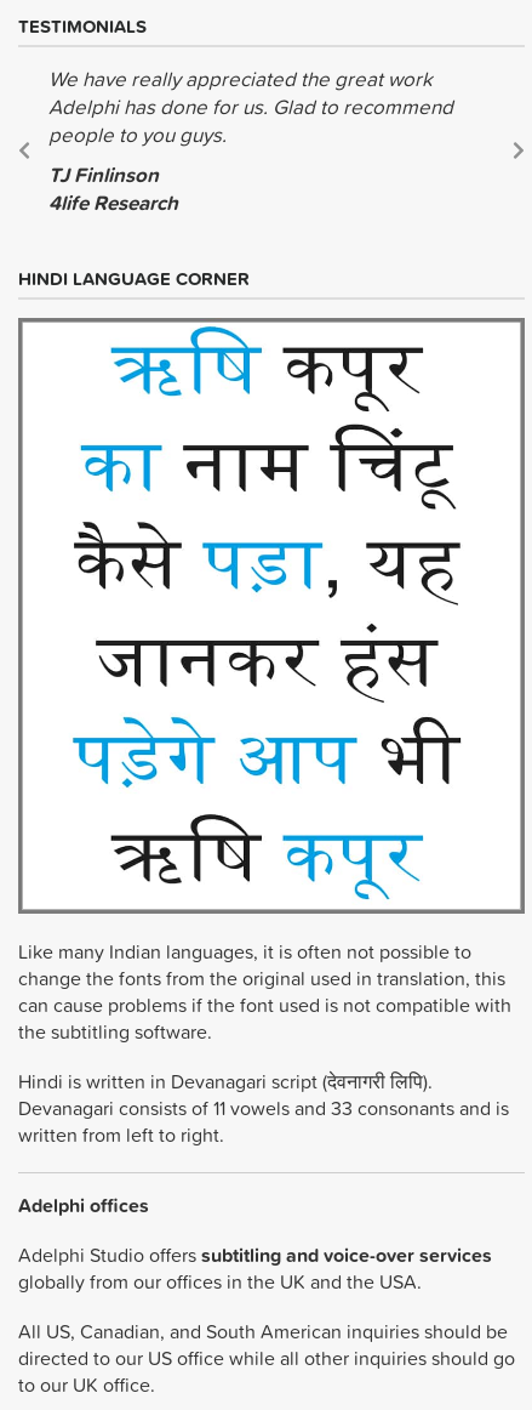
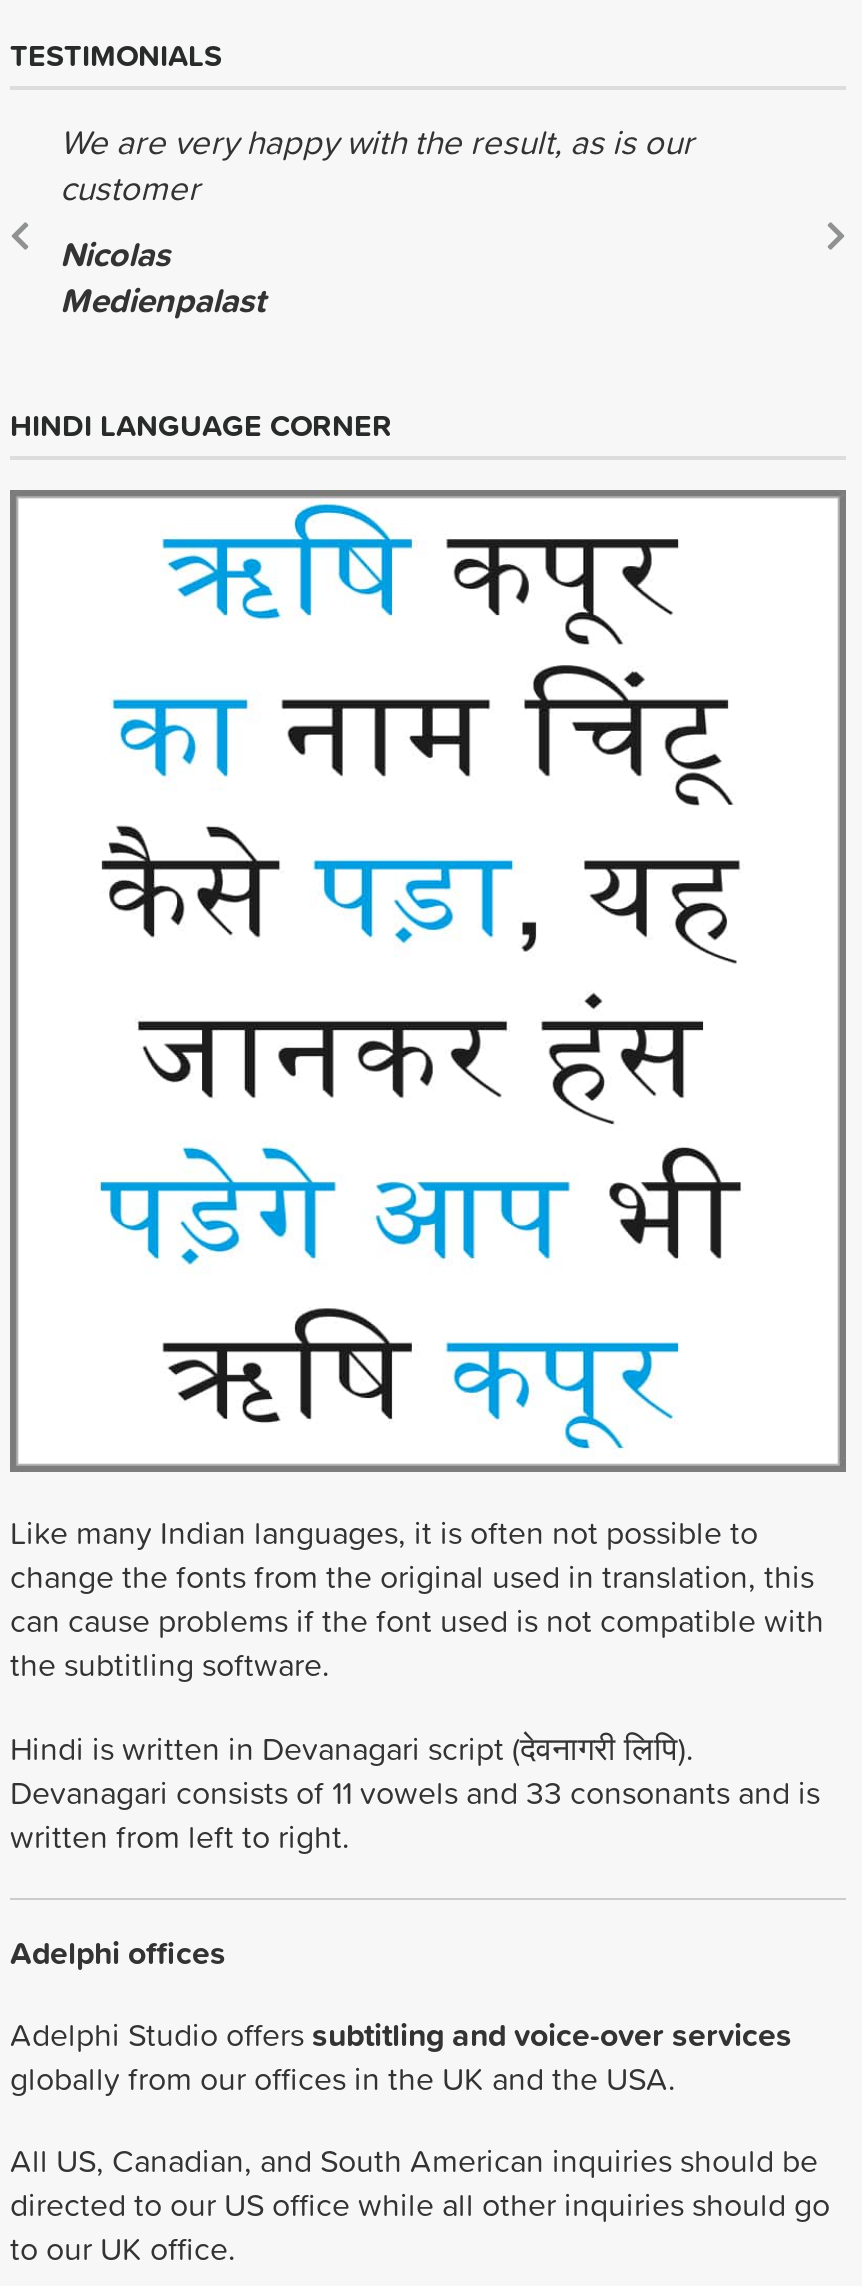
- We have really appreciated the great work
- Adelphi has done for us. Glad to recommend
- people to you guys.
- TJ Finlinson
- 4life Research
+ We are very happy with the result, as is our
+ customer
+ Nicolas
+ Medienpalast
